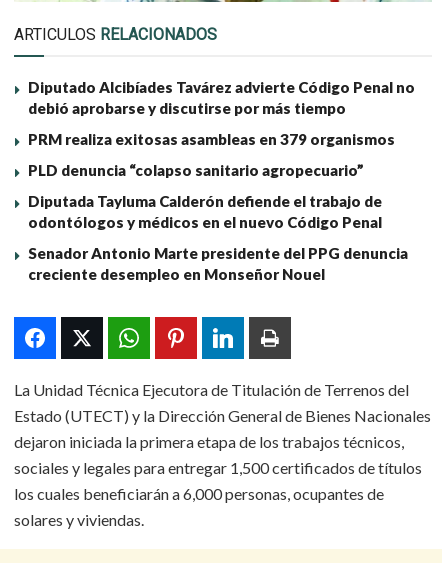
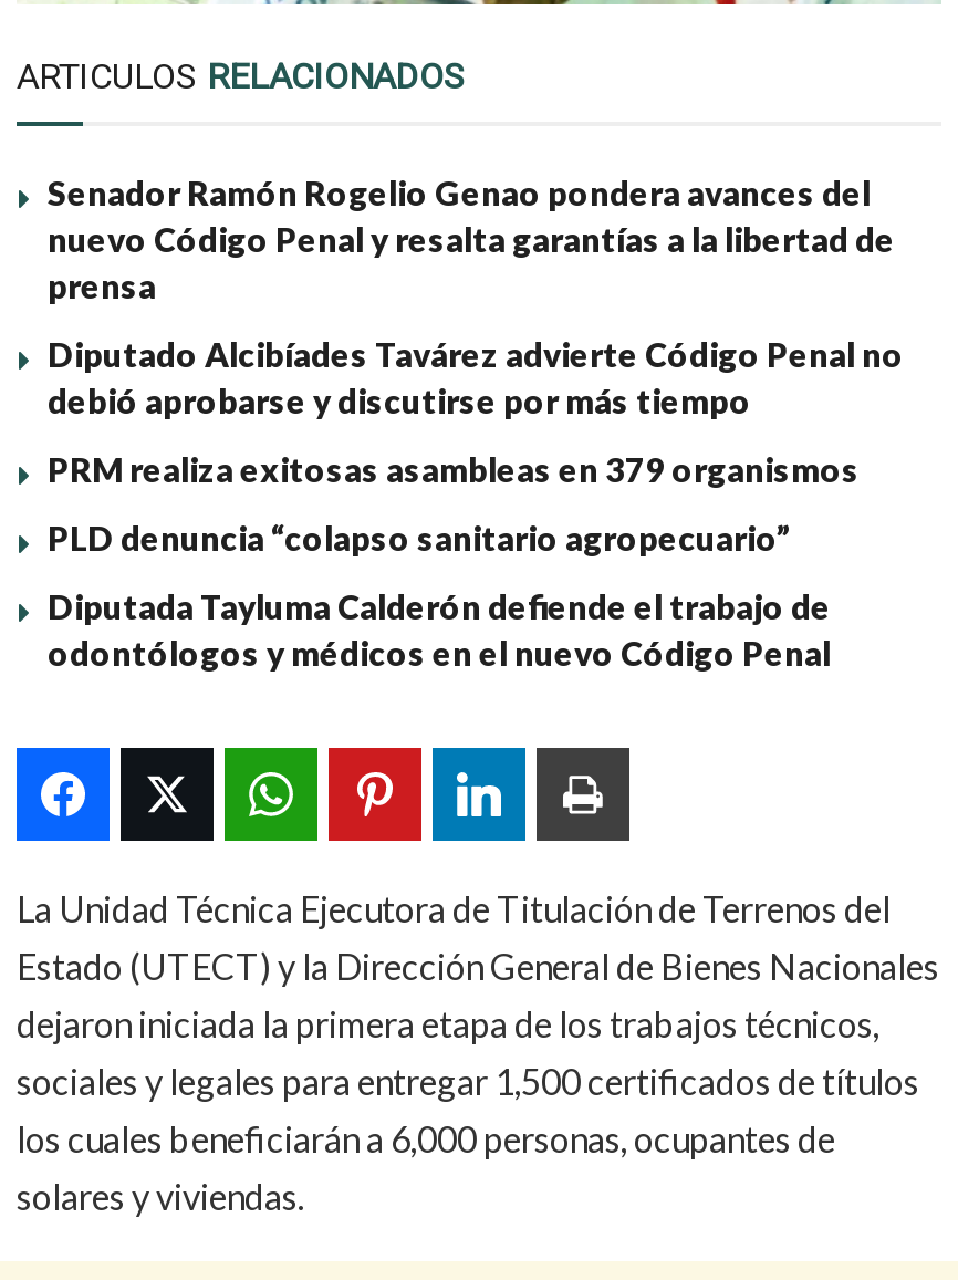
+ Senador Ramón Rogelio Genao pondera avances del
+ nuevo Código Penal y resalta garantías a la libertad de
+ prensa

moved down: Diputado Alcibíades Tavárez advierte Código Penal no | debió aprobarse y discutirse por más tiempo | PRM realiza exitosas asambleas en 379 organismos | PLD denuncia “colapso sanitario agropecuario” | Diputada Tayluma Calderón defiende el trabajo de | odontólogos y médicos en el nuevo Código Penal

- Senador Antonio Marte presidente del PPG denuncia
- creciente desempleo en Monseñor Nouel
